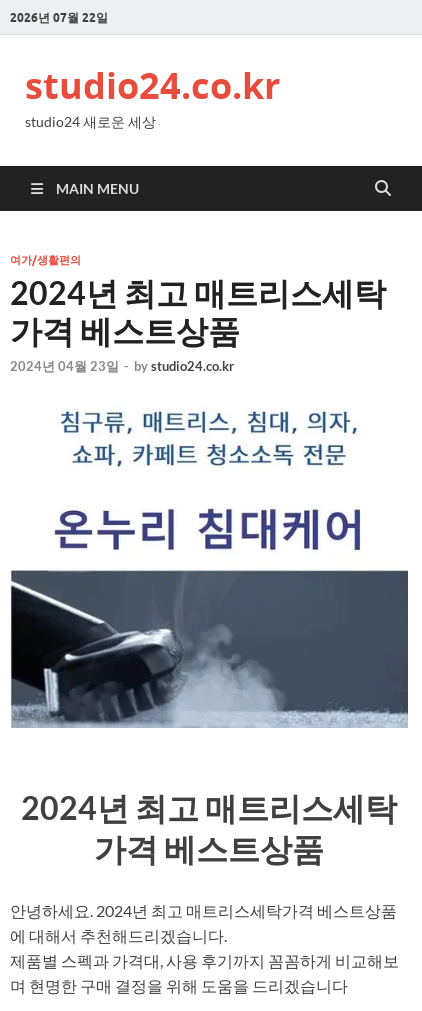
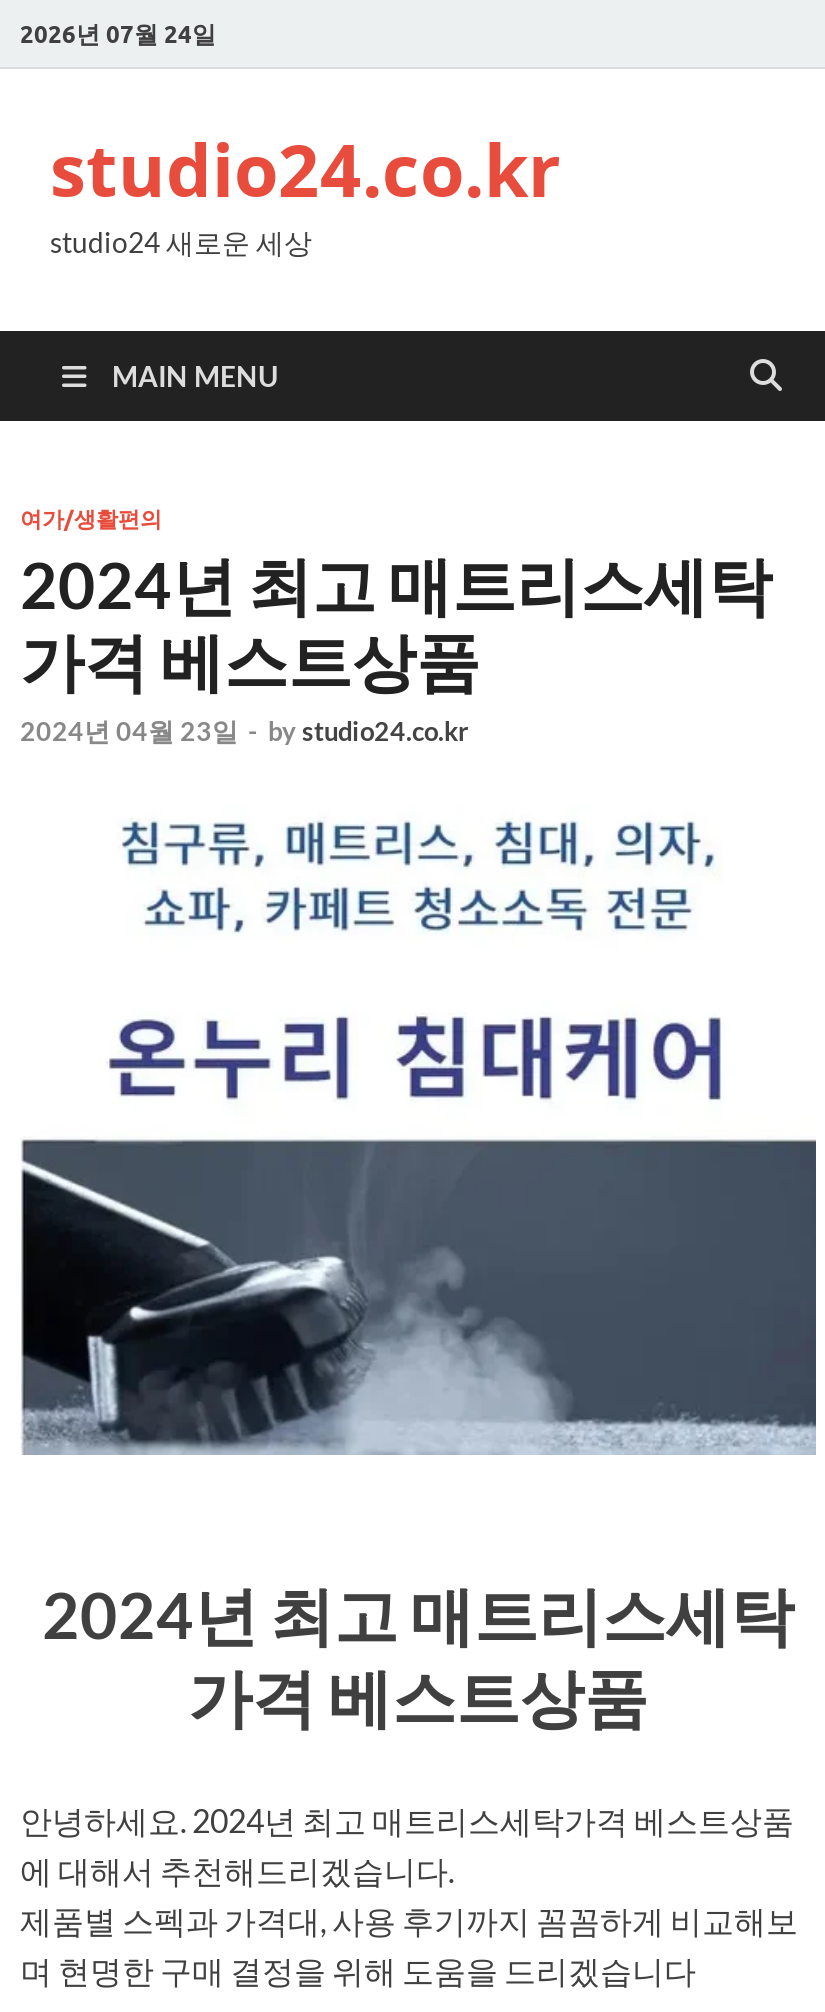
- 2026년 07월 22일
+ 2026년 07월 24일
